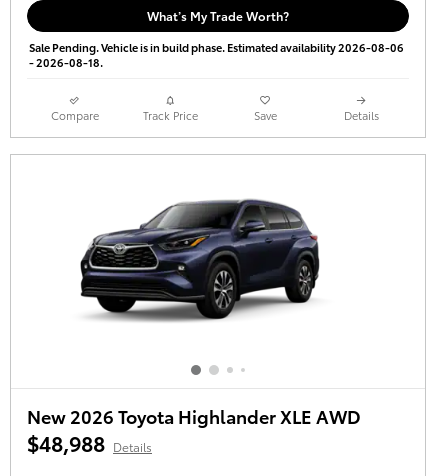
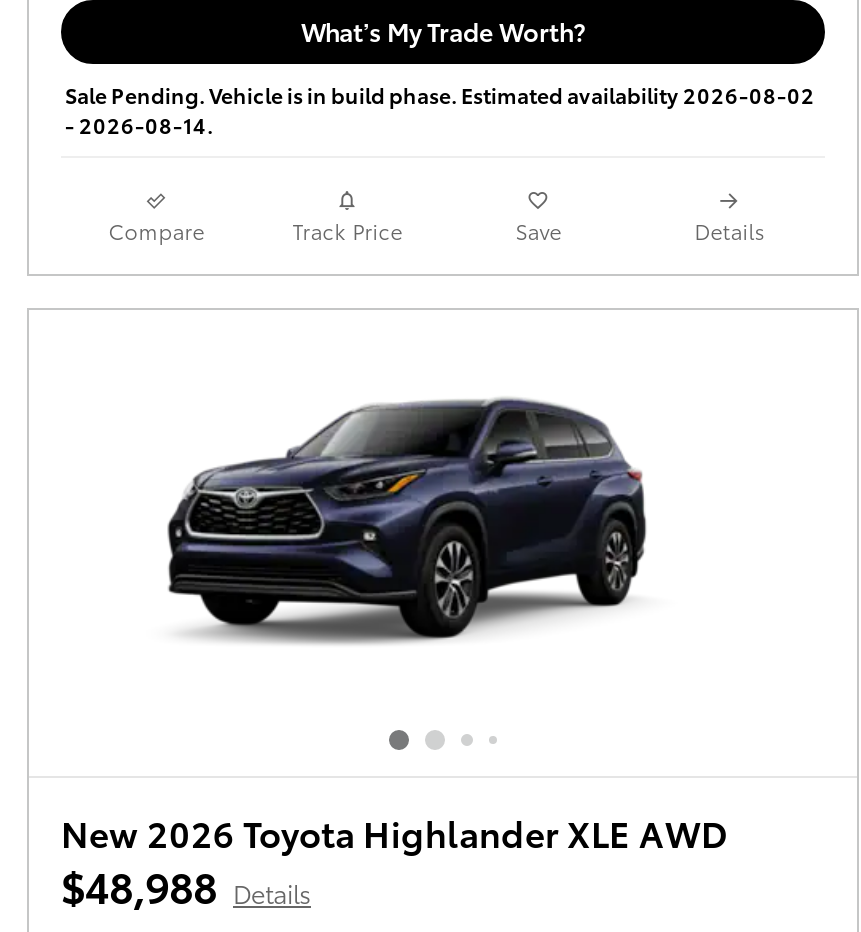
- Sale Pending. Vehicle is in build phase. Estimated availability 2026-08-06
+ Sale Pending. Vehicle is in build phase. Estimated availability 2026-08-02

- - 2026-08-18.
+ - 2026-08-14.
